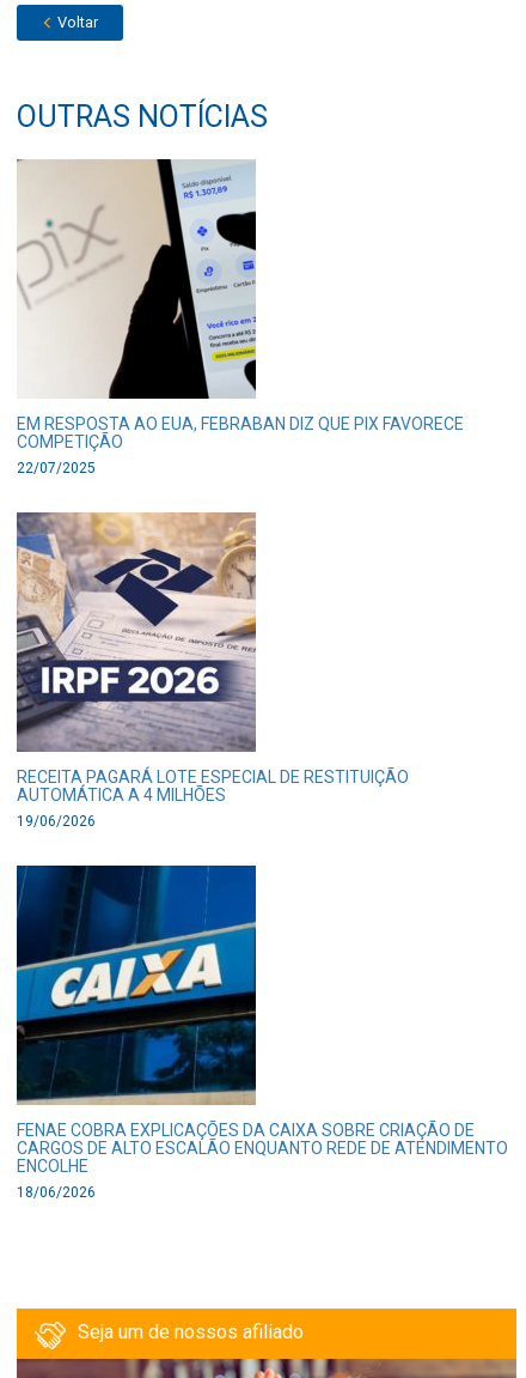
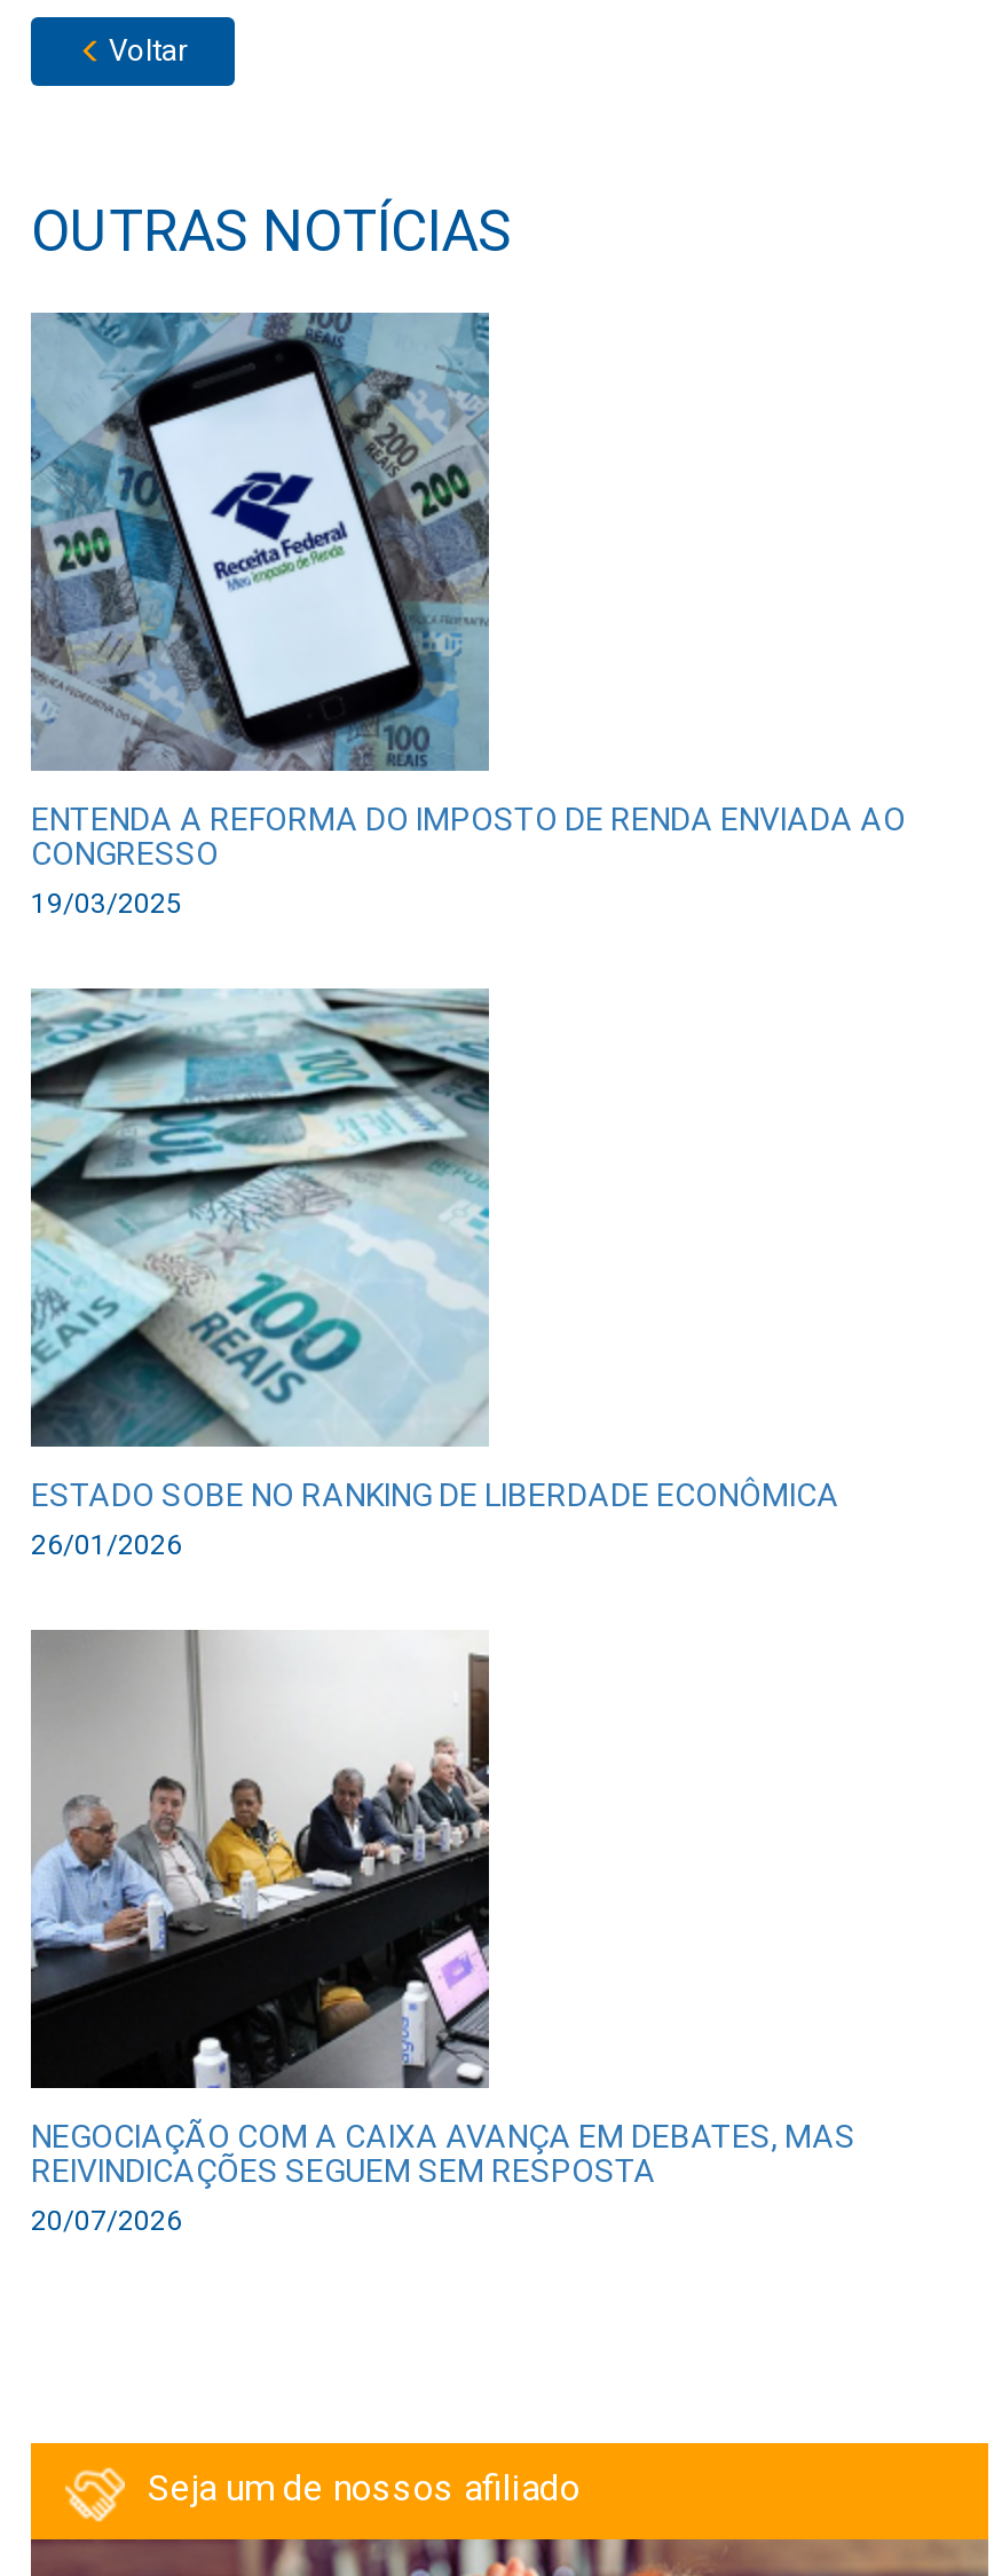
- [image]
- EM RESPOSTA AO EUA, FEBRABAN DIZ QUE PIX FAVORECE
- COMPETIÇÃO
- 22/07/2025
+ [image]
+ ENTENDA A REFORMA DO IMPOSTO DE RENDA ENVIADA AO
+ CONGRESSO
+ 19/03/2025

- [image]
- RECEITA PAGARÁ LOTE ESPECIAL DE RESTITUIÇÃO
- AUTOMÁTICA A 4 MILHÕES
- 19/06/2026
+ [image]
+ ESTADO SOBE NO RANKING DE LIBERDADE ECONÔMICA
+ 26/01/2026

- [image]
- FENAE COBRA EXPLICAÇÕES DA CAIXA SOBRE CRIAÇÃO DE
- CARGOS DE ALTO ESCALÃO ENQUANTO REDE DE ATENDIMENTO
- ENCOLHE
- 18/06/2026
+ [image]
+ NEGOCIAÇÃO COM A CAIXA AVANÇA EM DEBATES, MAS
+ REIVINDICAÇÕES SEGUEM SEM RESPOSTA
+ 20/07/2026
